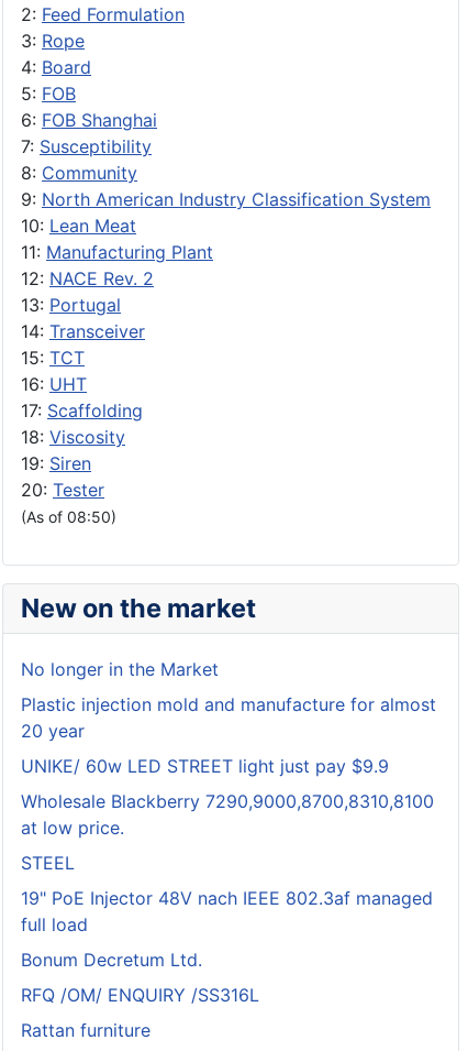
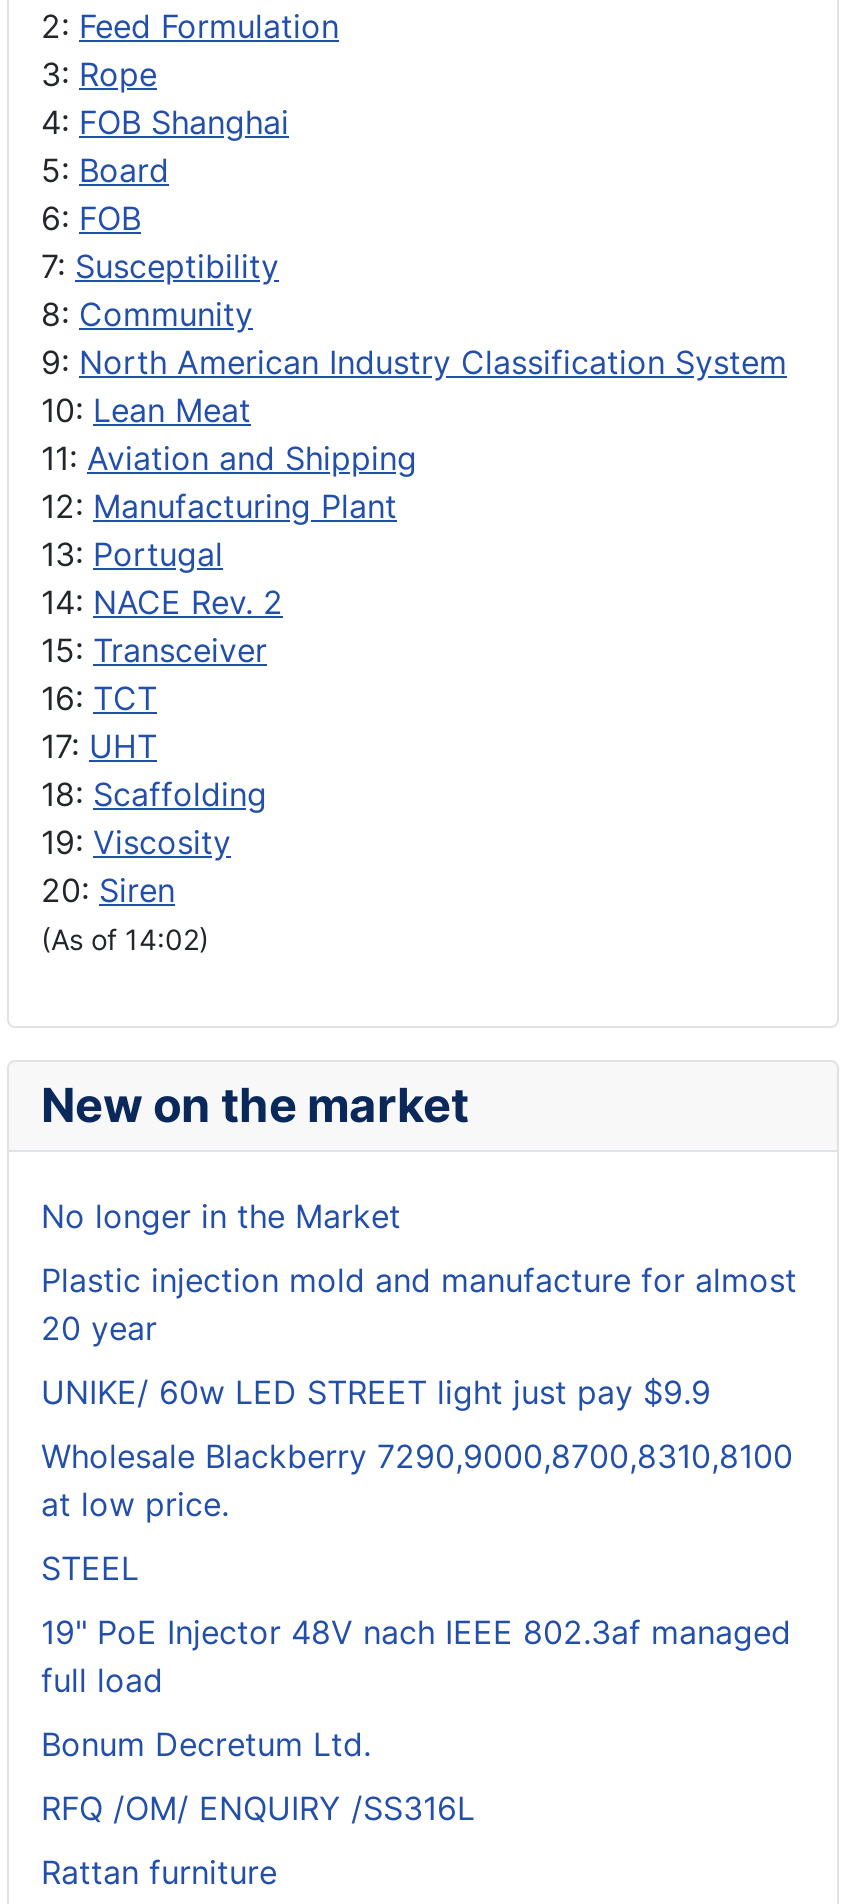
- 4: Board
- 5: FOB
- 6: FOB Shanghai
+ 4: FOB Shanghai
+ 5: Board
+ 6: FOB

- 11: Manufacturing Plant
- 12: NACE Rev. 2
+ 11: Aviation and Shipping
+ 12: Manufacturing Plant

- 14: Transceiver
- 15: TCT
- 16: UHT
- 17: Scaffolding
- 18: Viscosity
- 19: Siren
- 20: Tester
- (As of 08:50)
+ 14: NACE Rev. 2
+ 15: Transceiver
+ 16: TCT
+ 17: UHT
+ 18: Scaffolding
+ 19: Viscosity
+ 20: Siren
+ (As of 14:02)
